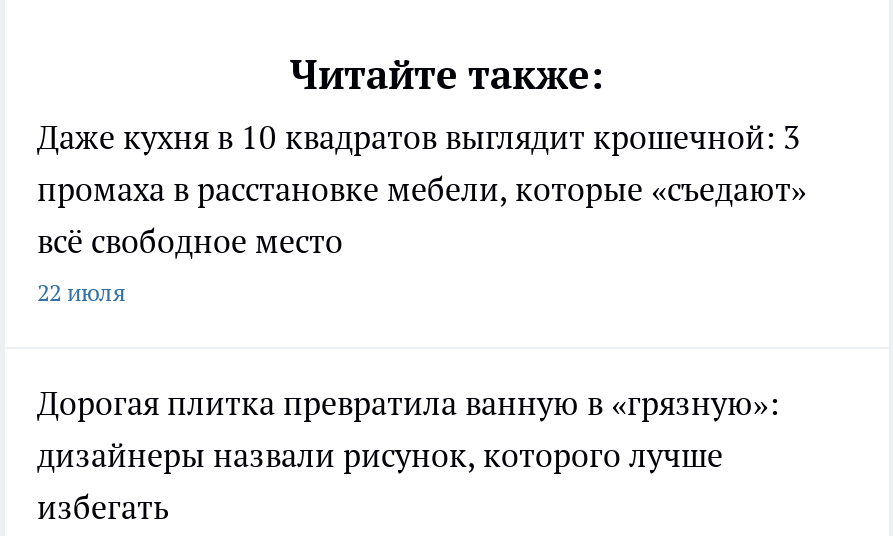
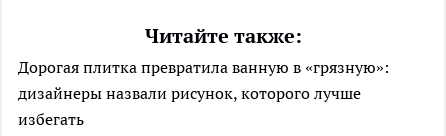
- Даже кухня в 10 квадратов выглядит крошечной: 3
- промаха в расстановке мебели, которые «съедают»
- всё свободное место
- 22 июля
